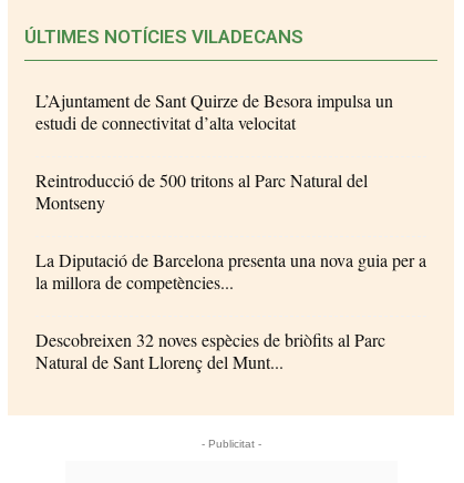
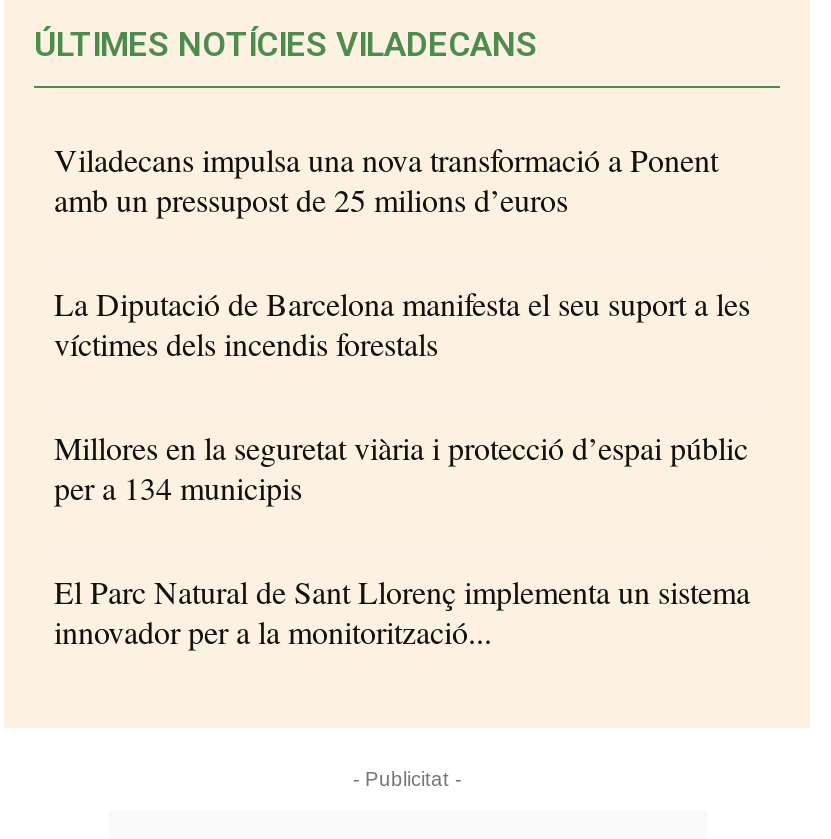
- L’Ajuntament de Sant Quirze de Besora impulsa un
- estudi de connectivitat d’alta velocitat
+ Viladecans impulsa una nova transformació a Ponent
+ amb un pressupost de 25 milions d’euros

- Reintroducció de 500 tritons al Parc Natural del
- Montseny
+ La Diputació de Barcelona manifesta el seu suport a les
+ víctimes dels incendis forestals

- La Diputació de Barcelona presenta una nova guia per a
- la millora de competències...
+ Millores en la seguretat viària i protecció d’espai públic
+ per a 134 municipis

- Descobreixen 32 noves espècies de briòfits al Parc
- Natural de Sant Llorenç del Munt...
+ El Parc Natural de Sant Llorenç implementa un sistema
+ innovador per a la monitorització...
